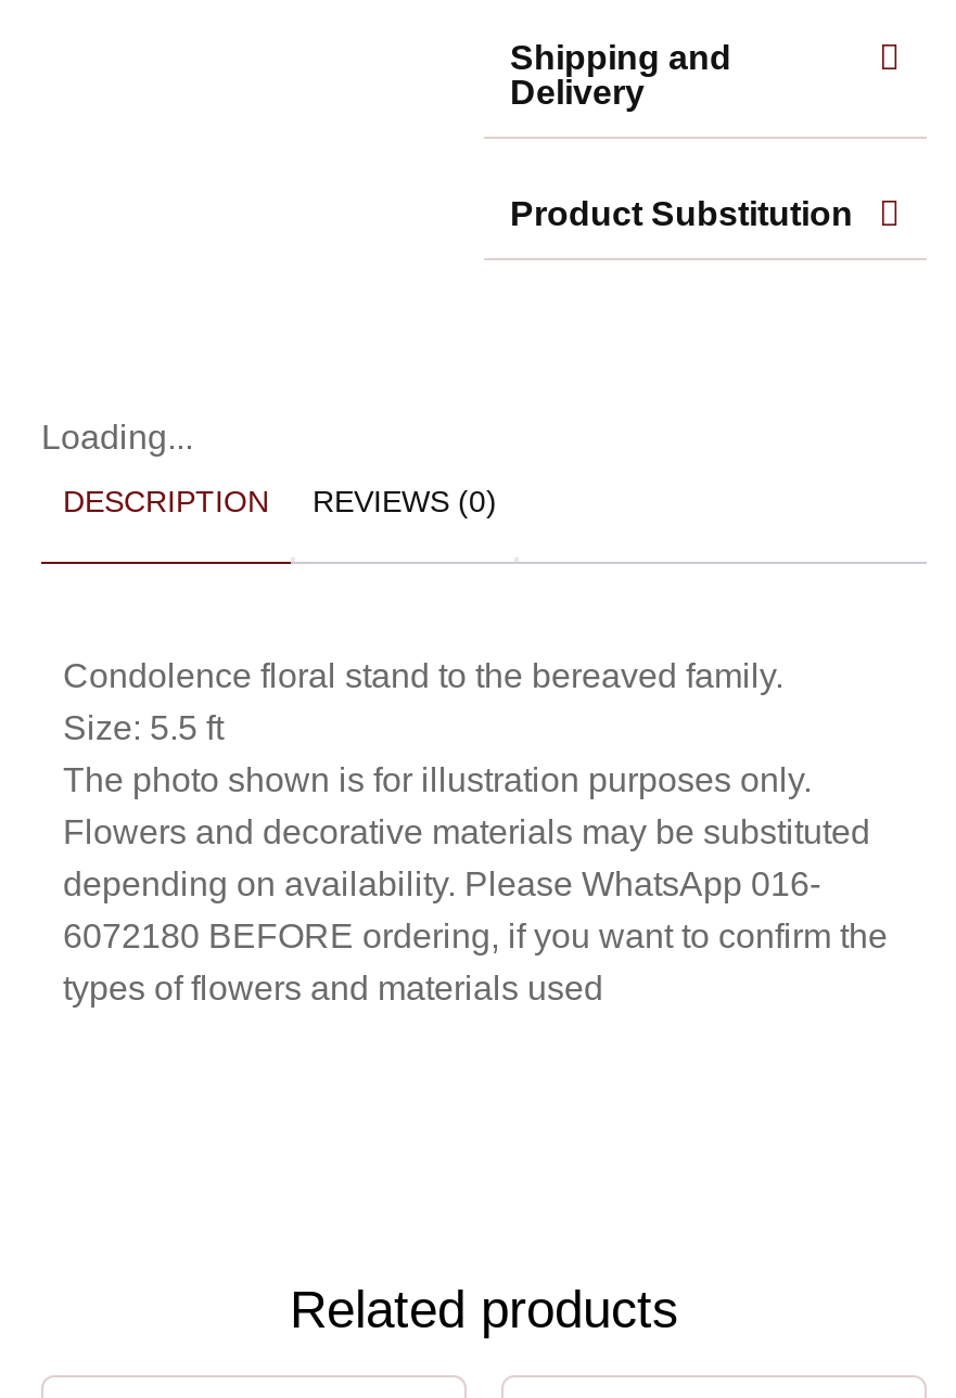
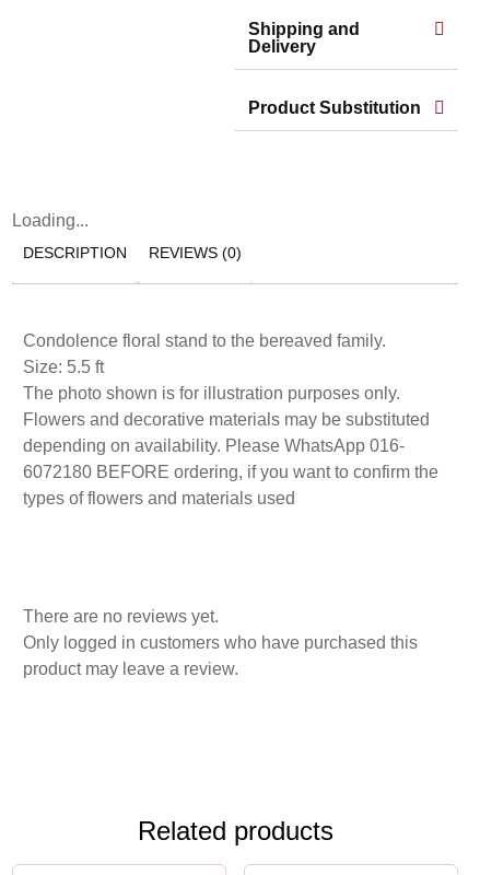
+ There are no reviews yet.
+ Only logged in customers who have purchased this
+ product may leave a review.
